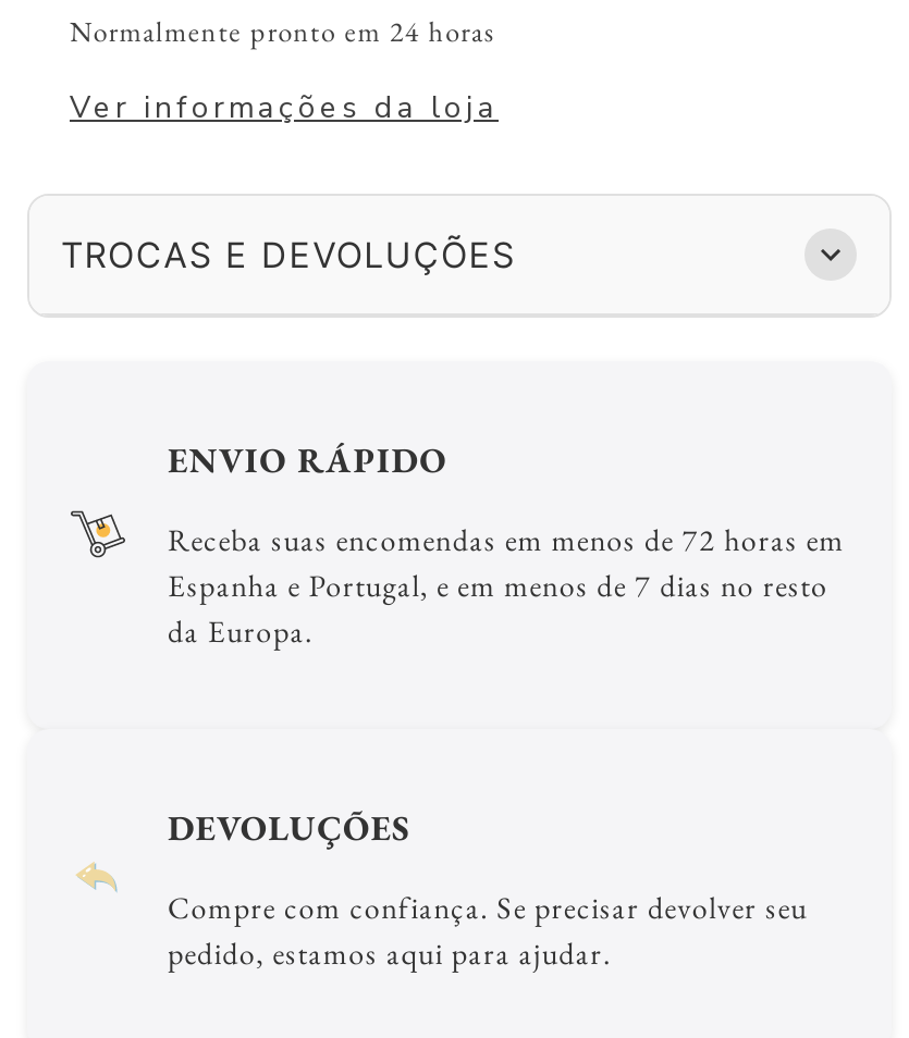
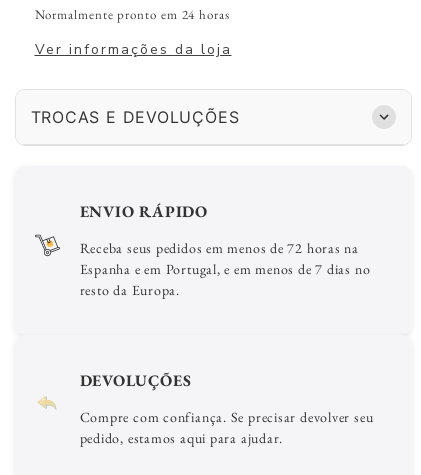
- Receba suas encomendas em menos de 72 horas em
- Espanha e Portugal, e em menos de 7 dias no resto
- da Europa.
+ Receba seus pedidos em menos de 72 horas na
+ Espanha e em Portugal, e em menos de 7 dias no
+ resto da Europa.
